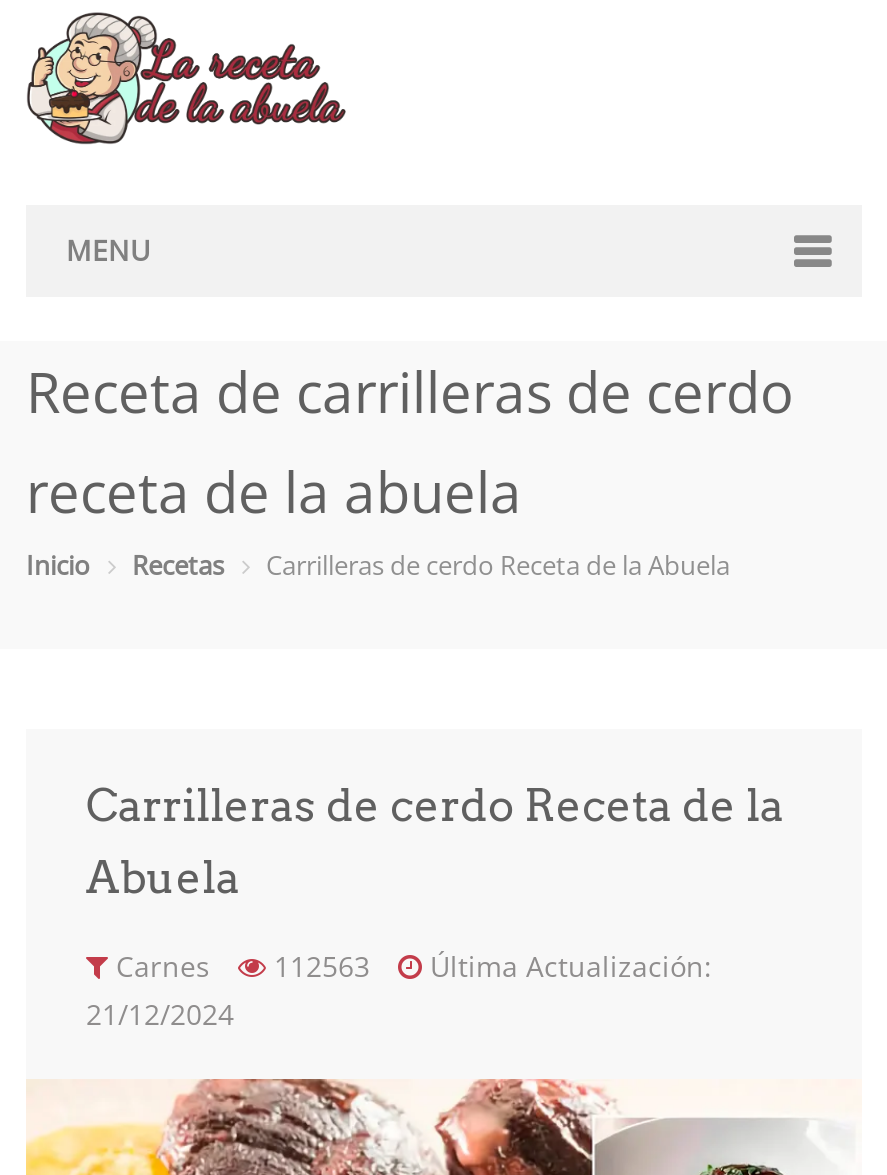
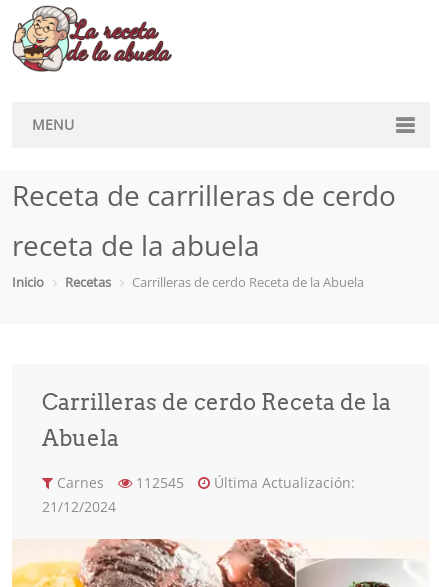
- 112563
+ 112545
